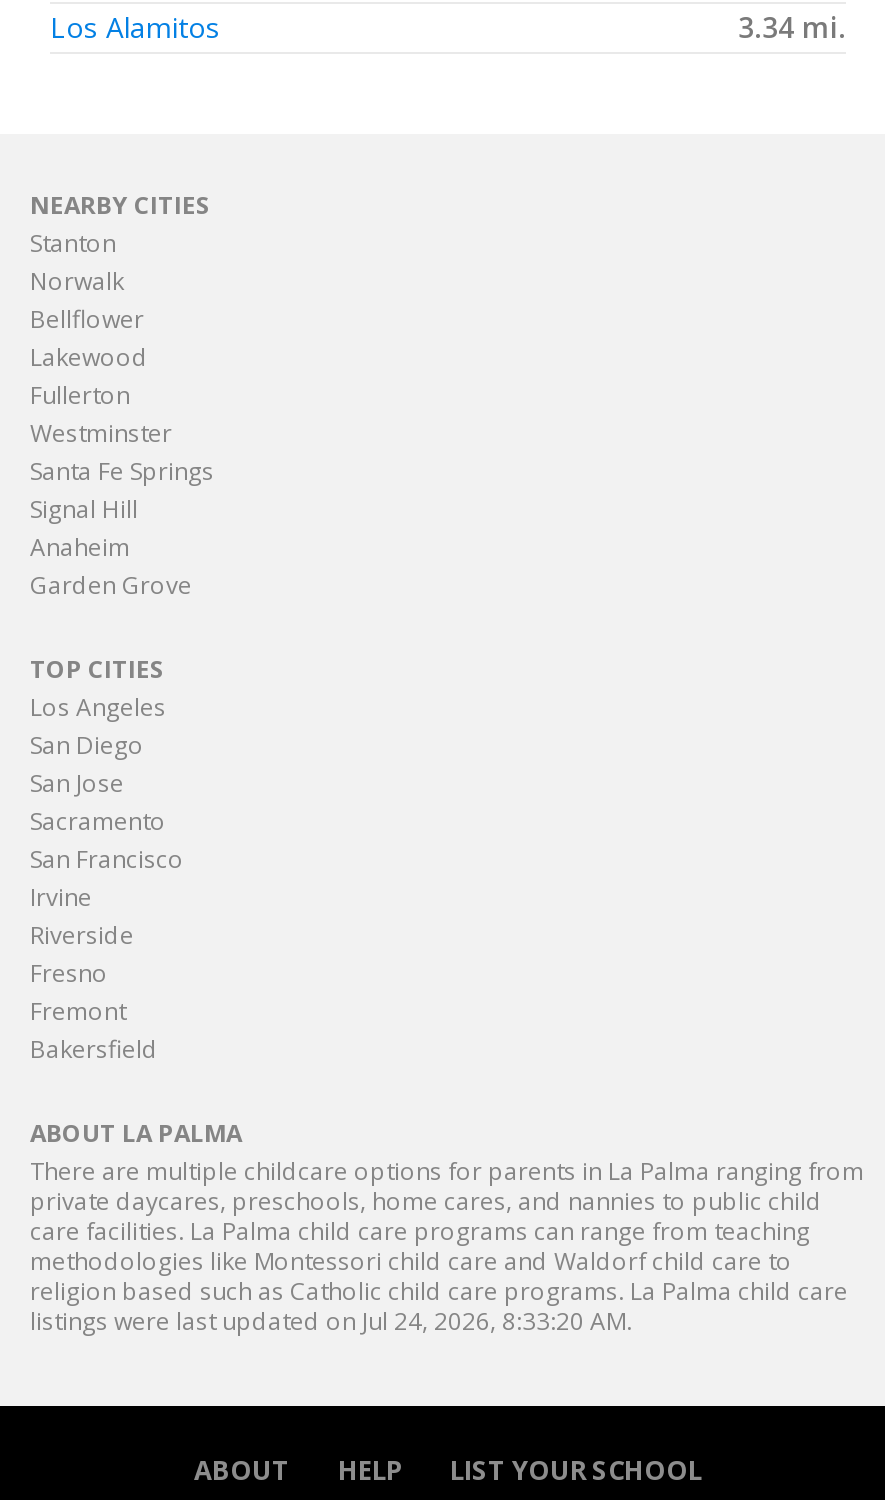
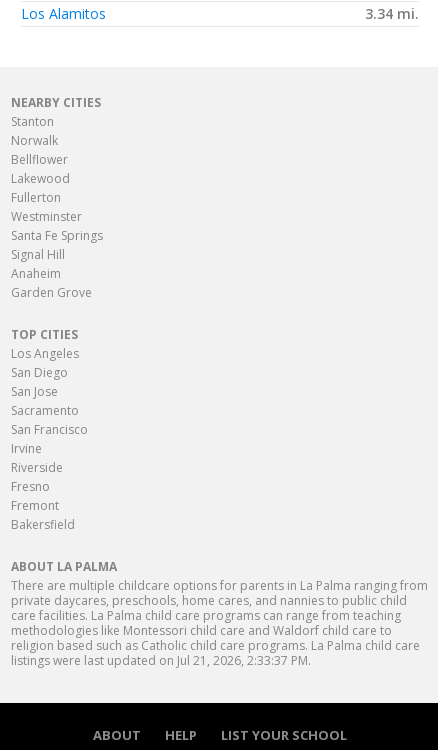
- listings were last updated on Jul 24, 2026, 8:33:20 AM.
+ listings were last updated on Jul 21, 2026, 2:33:37 PM.
